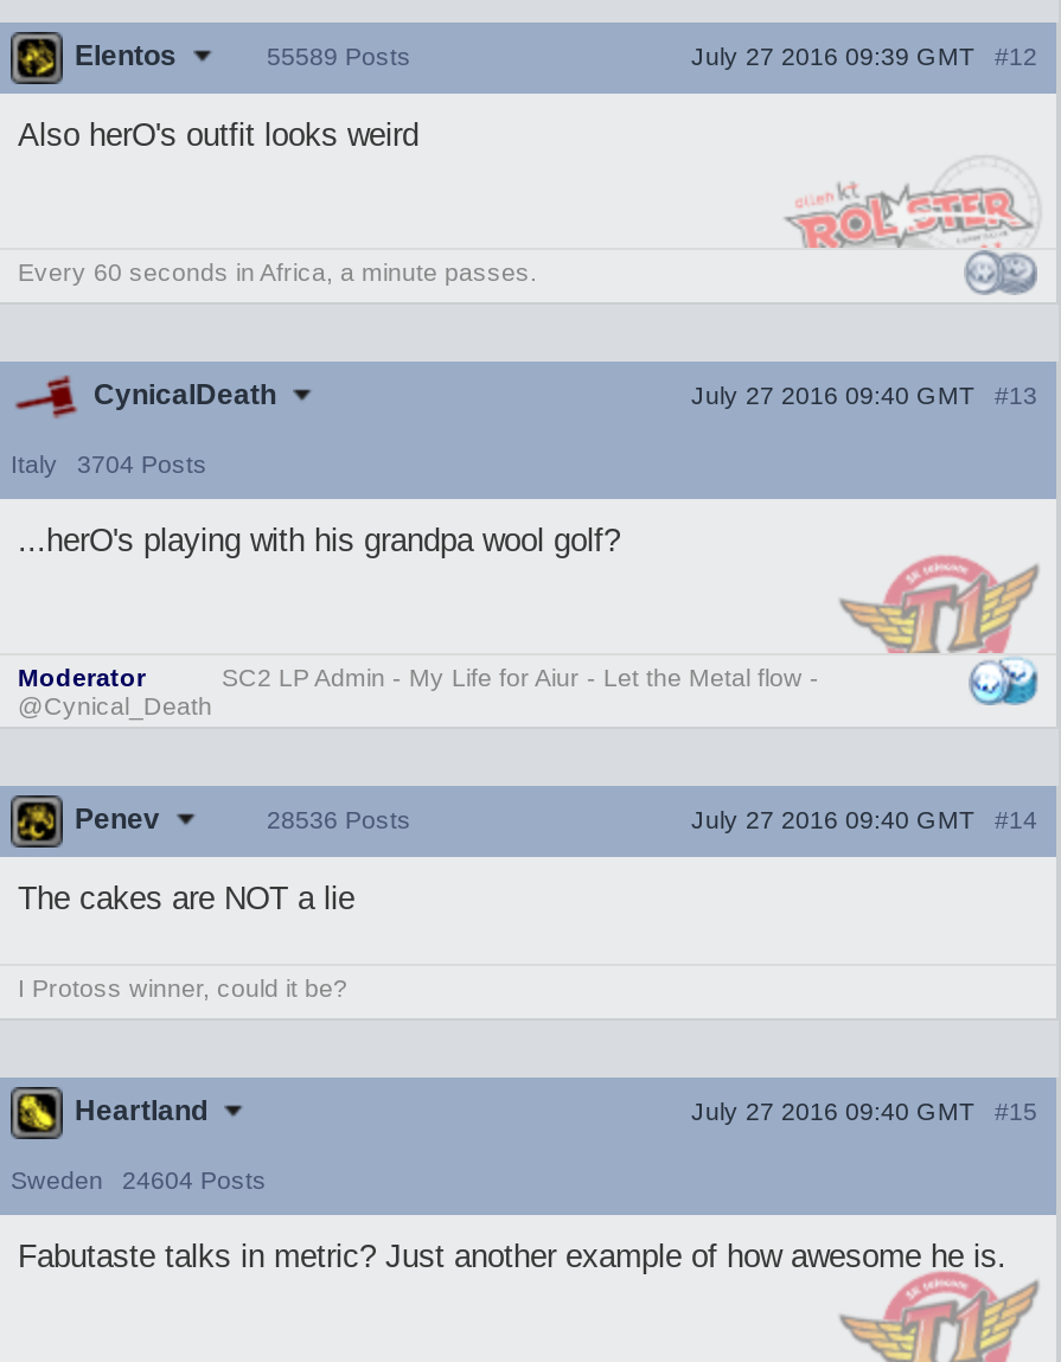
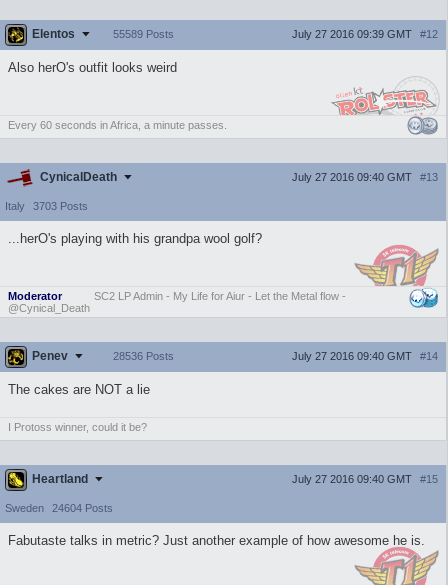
- Italy 3704 Posts
+ Italy 3703 Posts
